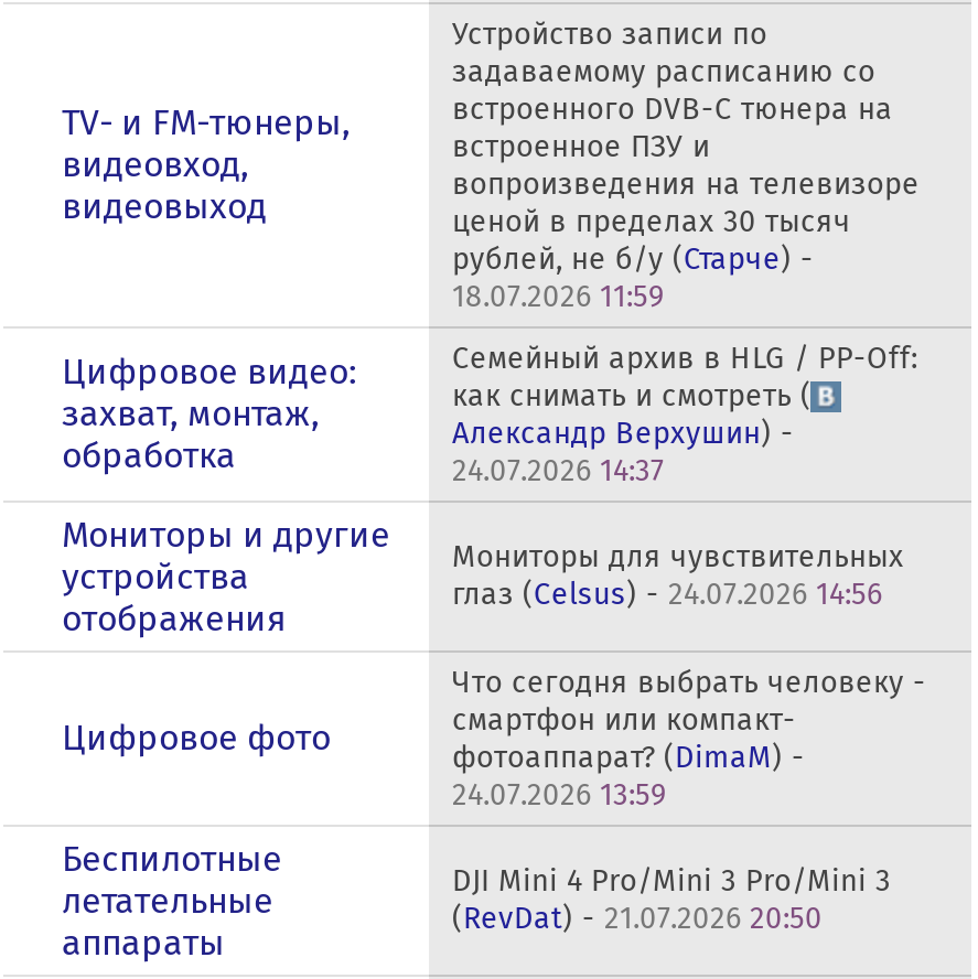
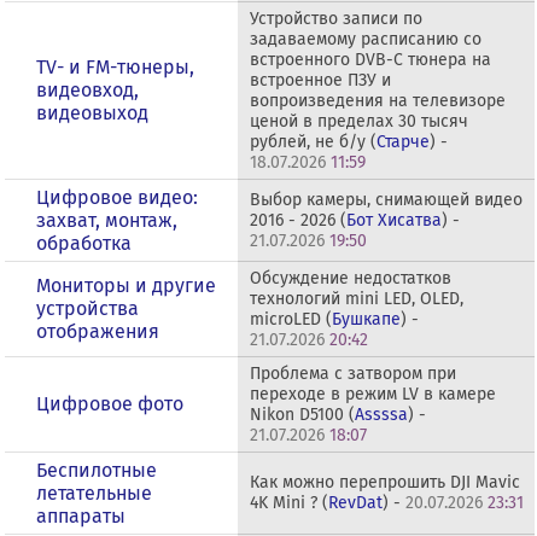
- Семейный архив в HLG / PP-Off:
- как снимать и смотреть (
- Александр Верхушин) -
- 24.07.2026 14:37
+ Выбор камеры, снимающей видео
+ 2016 - 2026 (Бот Хисатва) -
+ 21.07.2026 19:50

- Мониторы для чувствительных
- глаз (Celsus) - 24.07.2026 14:56
+ Обсуждение недостатков
+ технологий mini LED, OLED,
+ microLED (Бушкапе) -
+ 21.07.2026 20:42

- Что сегодня выбрать человеку -
- смартфон или компакт-
- фотоаппарат? (DimaM) -
- 24.07.2026 13:59
+ Проблема с затвором при
+ переходе в режим LV в камере
+ Nikon D5100 (Assssa) -
+ 21.07.2026 18:07

- DJI Mini 4 Pro/Mini 3 Pro/Mini 3
- (RevDat) - 21.07.2026 20:50
+ Как можно перепрошить DJI Mavic
+ 4K Mini ? (RevDat) - 20.07.2026 23:31
